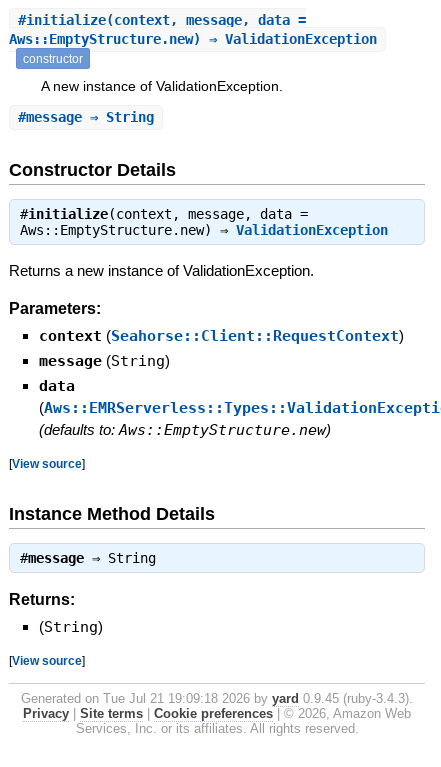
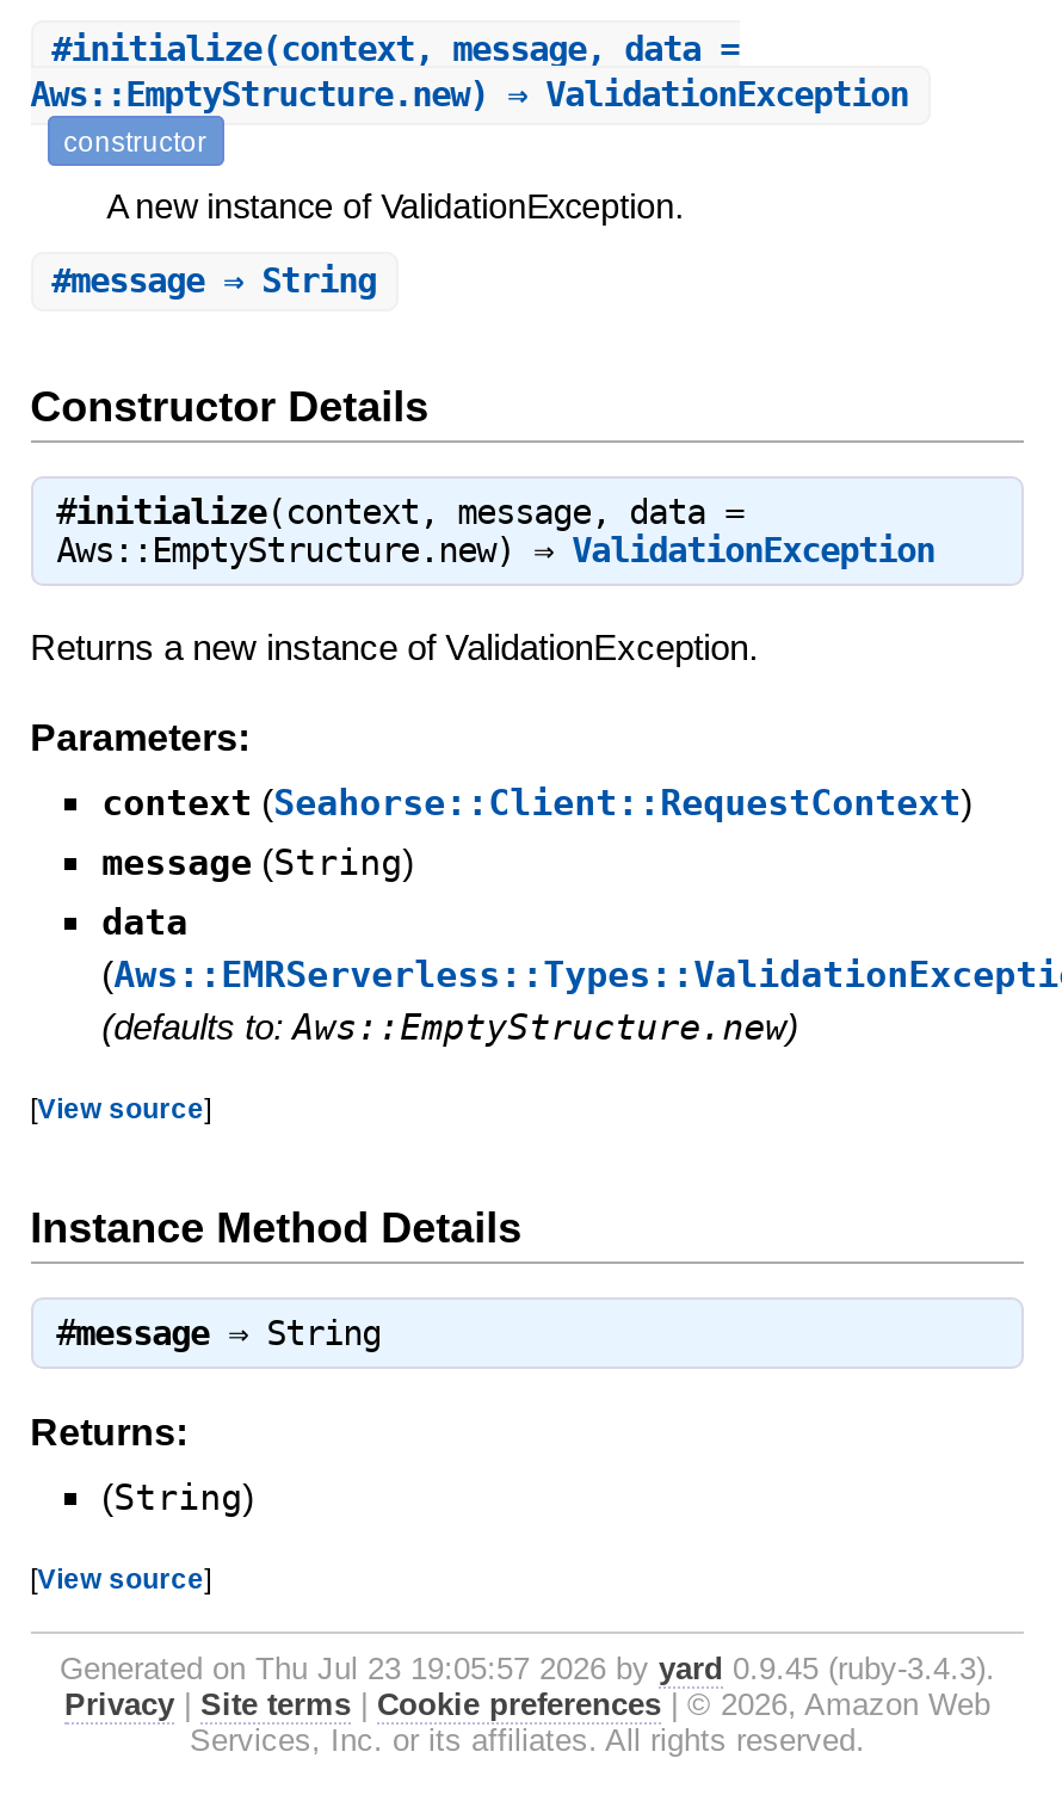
- Generated on Tue Jul 21 19:09:18 2026 by yard 0.9.45 (ruby-3.4.3).
+ Generated on Thu Jul 23 19:05:57 2026 by yard 0.9.45 (ruby-3.4.3).
